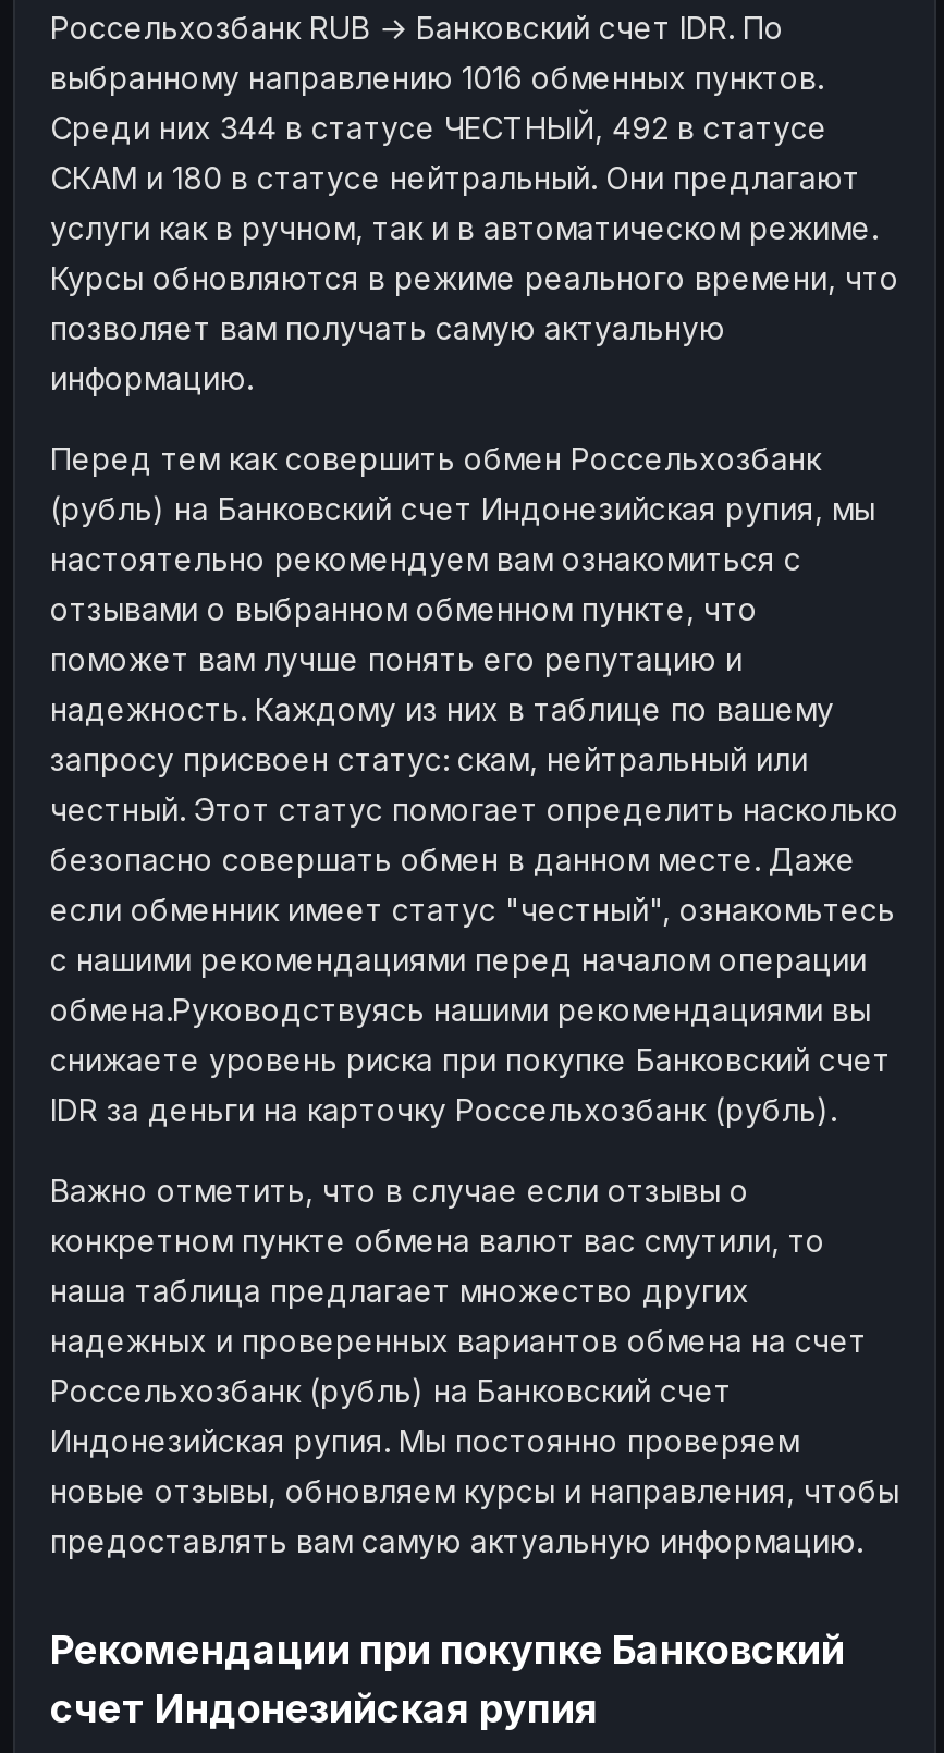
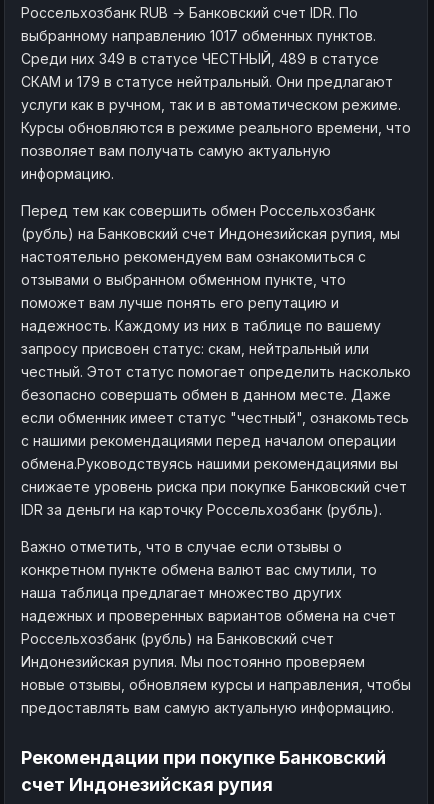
- выбранному направлению 1016 обменных пунктов.
+ выбранному направлению 1017 обменных пунктов.

- Среди них 344 в статусе ЧЕСТНЫЙ, 492 в статусе
+ Среди них 349 в статусе ЧЕСТНЫЙ, 489 в статусе

- СКАМ и 180 в статусе нейтральный. Они предлагают
+ СКАМ и 179 в статусе нейтральный. Они предлагают
